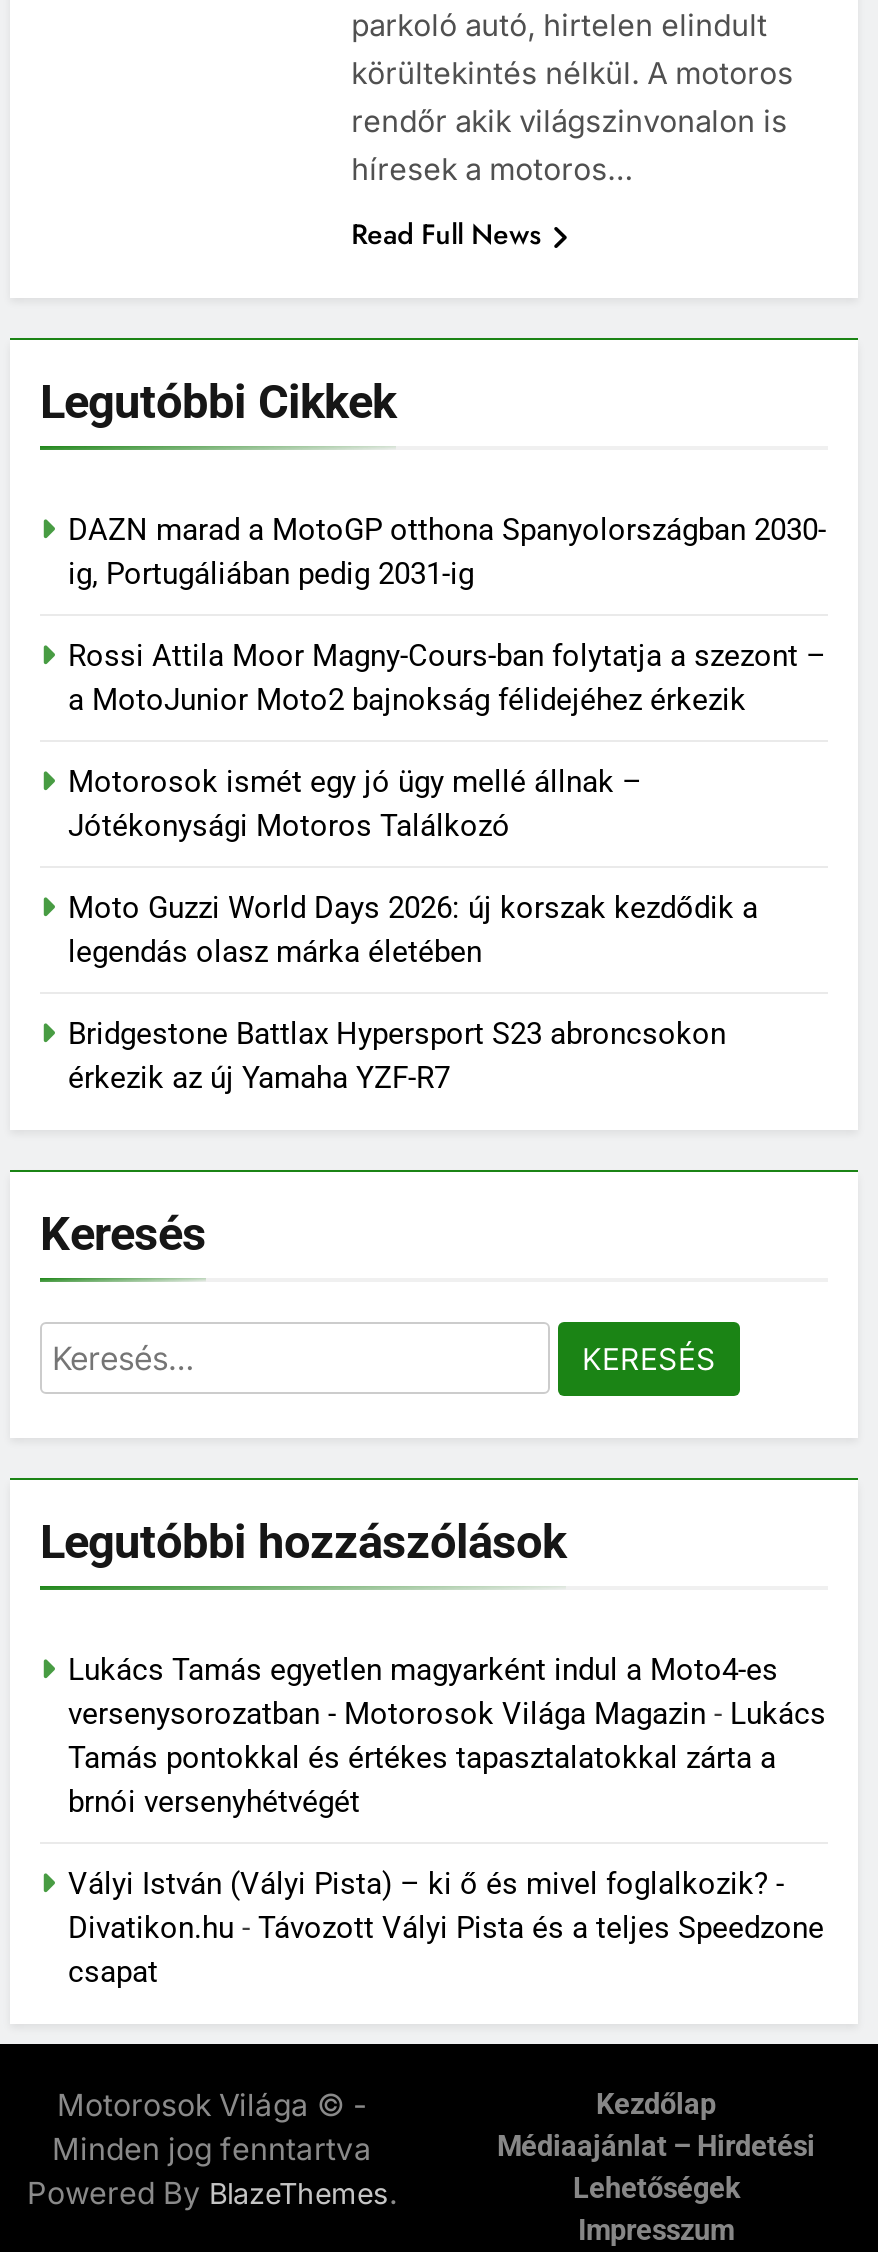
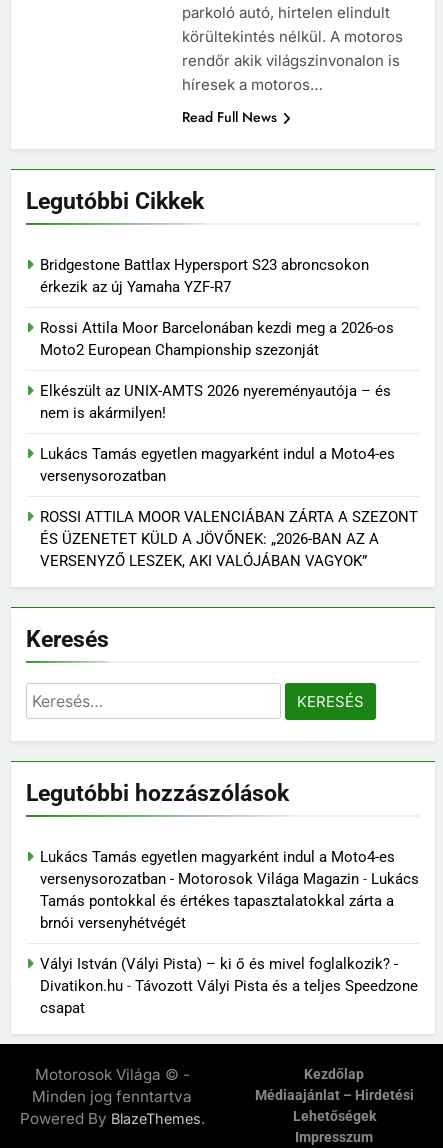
- DAZN marad a MotoGP otthona Spanyolországban 2030-
- ig, Portugáliában pedig 2031-ig
- Rossi Attila Moor Magny-Cours-ban folytatja a szezont –
- a MotoJunior Moto2 bajnokság félidejéhez érkezik
- Motorosok ismét egy jó ügy mellé állnak –
- Jótékonysági Motoros Találkozó
- Moto Guzzi World Days 2026: új korszak kezdődik a
- legendás olasz márka életében

moved up: Bridgestone Battlax Hypersport S23 abroncsokon | érkezik az új Yamaha YZF-R7

+ Rossi Attila Moor Barcelonában kezdi meg a 2026-os
+ Moto2 European Championship szezonját
+ Elkészült az UNIX-AMTS 2026 nyereményautója – és
+ nem is akármilyen!
+ Lukács Tamás egyetlen magyarként indul a Moto4-es
+ versenysorozatban
+ ROSSI ATTILA MOOR VALENCIÁBAN ZÁRTA A SZEZONT
+ ÉS ÜZENETET KÜLD A JÖVŐNEK: „2026-BAN AZ A
+ VERSENYZŐ LESZEK, AKI VALÓJÁBAN VAGYOK”
